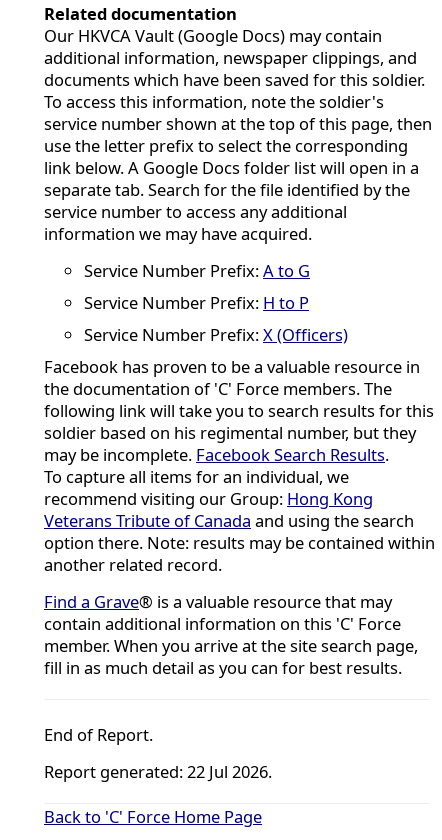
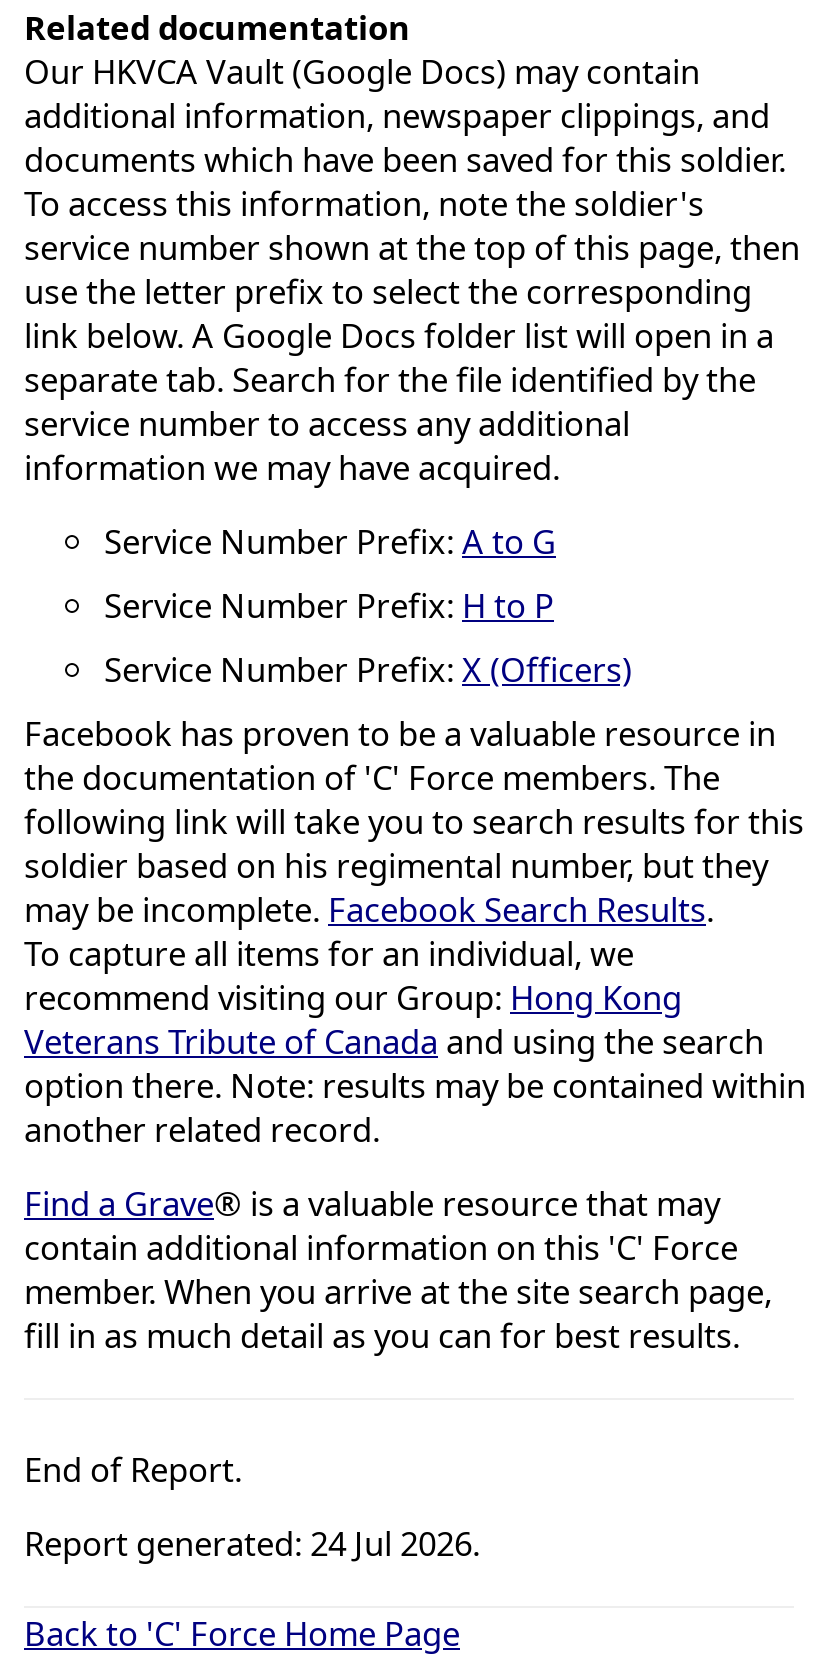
- Report generated: 22 Jul 2026.
+ Report generated: 24 Jul 2026.
